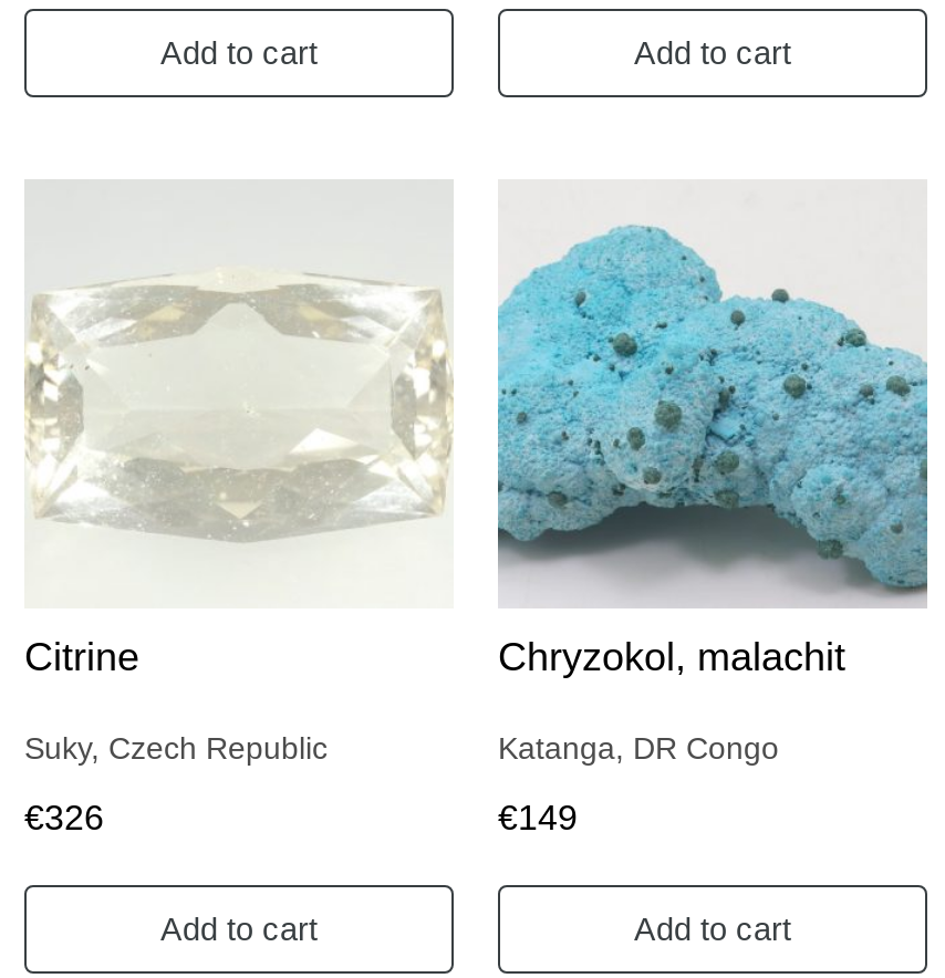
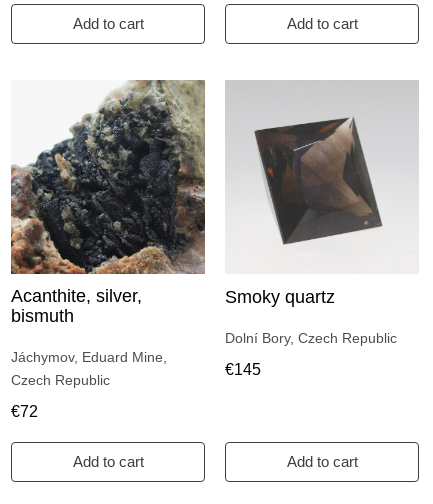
- [image]
- Citrine
+ [image]
+ Acanthite, silver,
+ bismuth

- [image]
- Chryzokol, malachit
+ [image]
+ Smoky quartz

- Suky, Czech Republic
+ Jáchymov, Eduard Mine,
+ Czech Republic

- Katanga, DR Congo
+ Dolní Bory, Czech Republic

- €326
+ €72

- €149
+ €145
